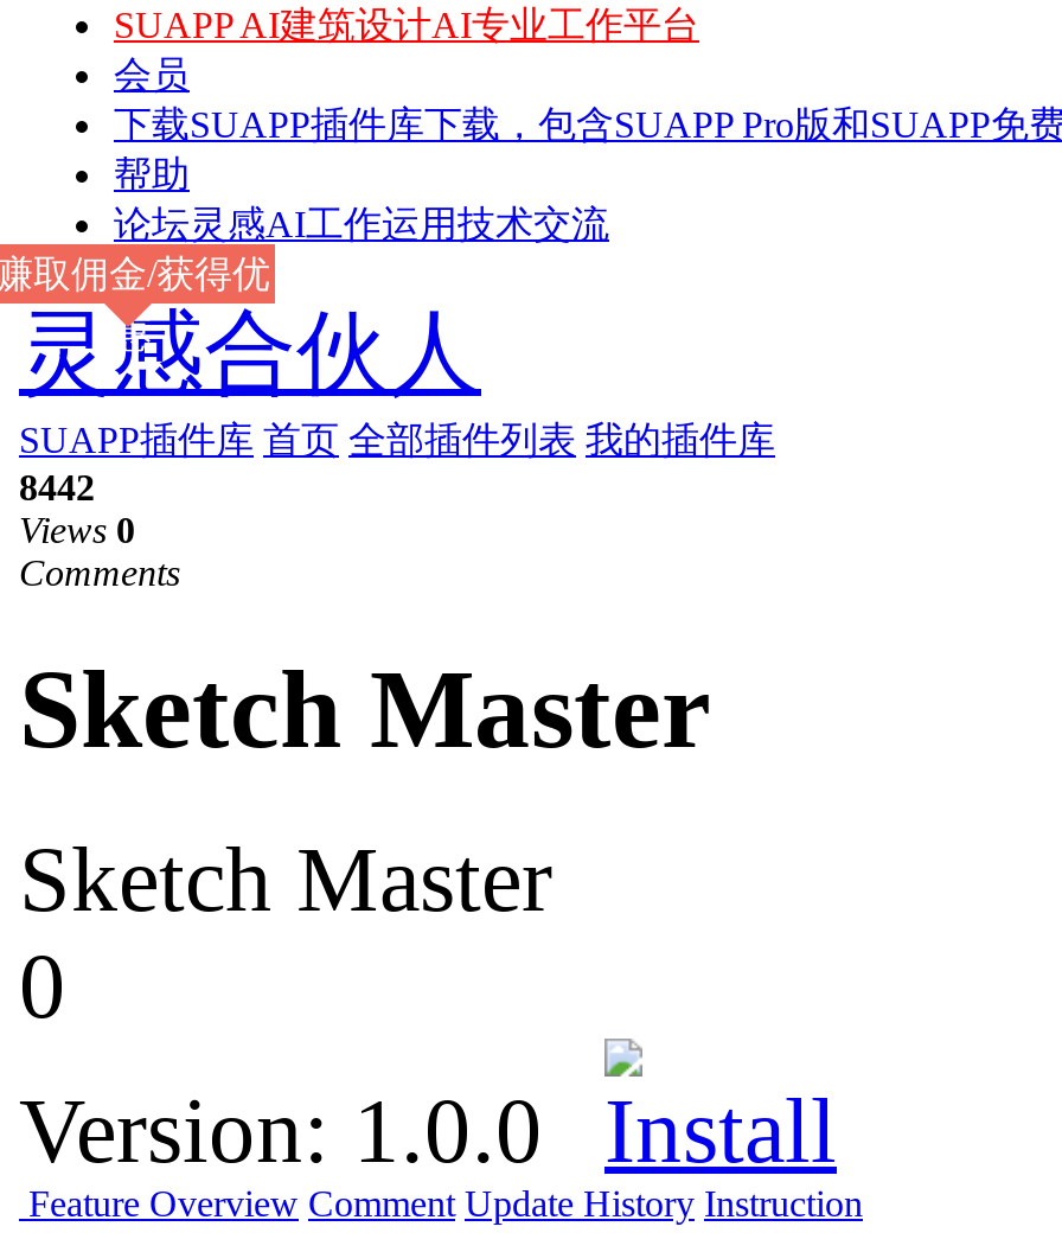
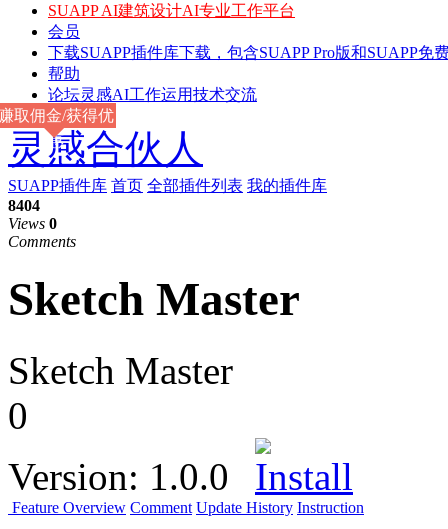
- 8442
+ 8404
